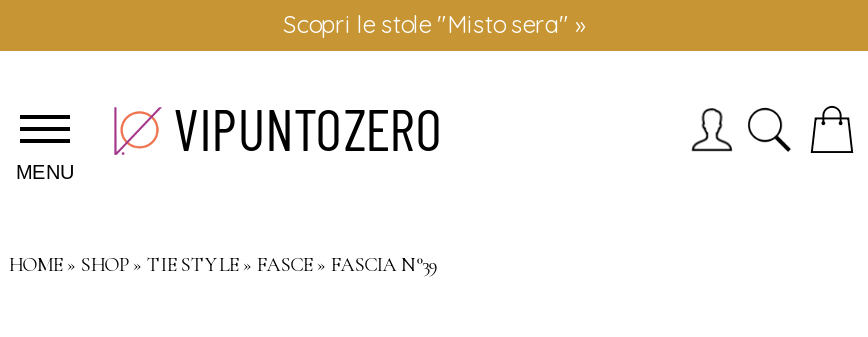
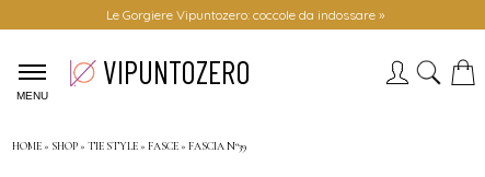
- Scopri le stole "Misto sera" »
+ Le Gorgiere Vipuntozero: coccole da indossare »
